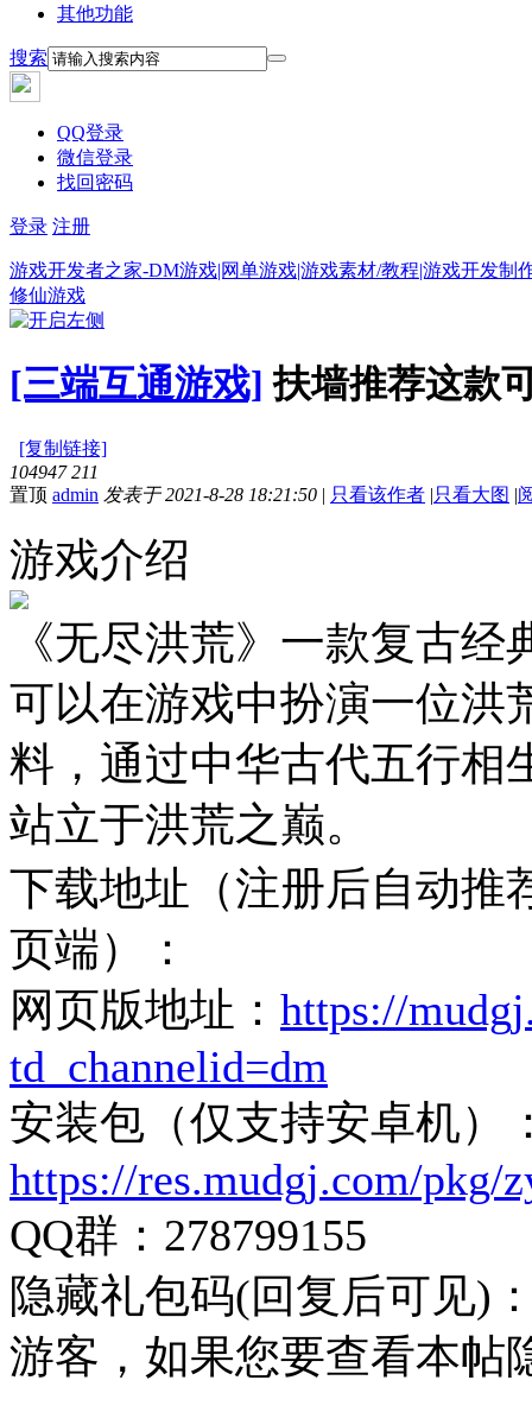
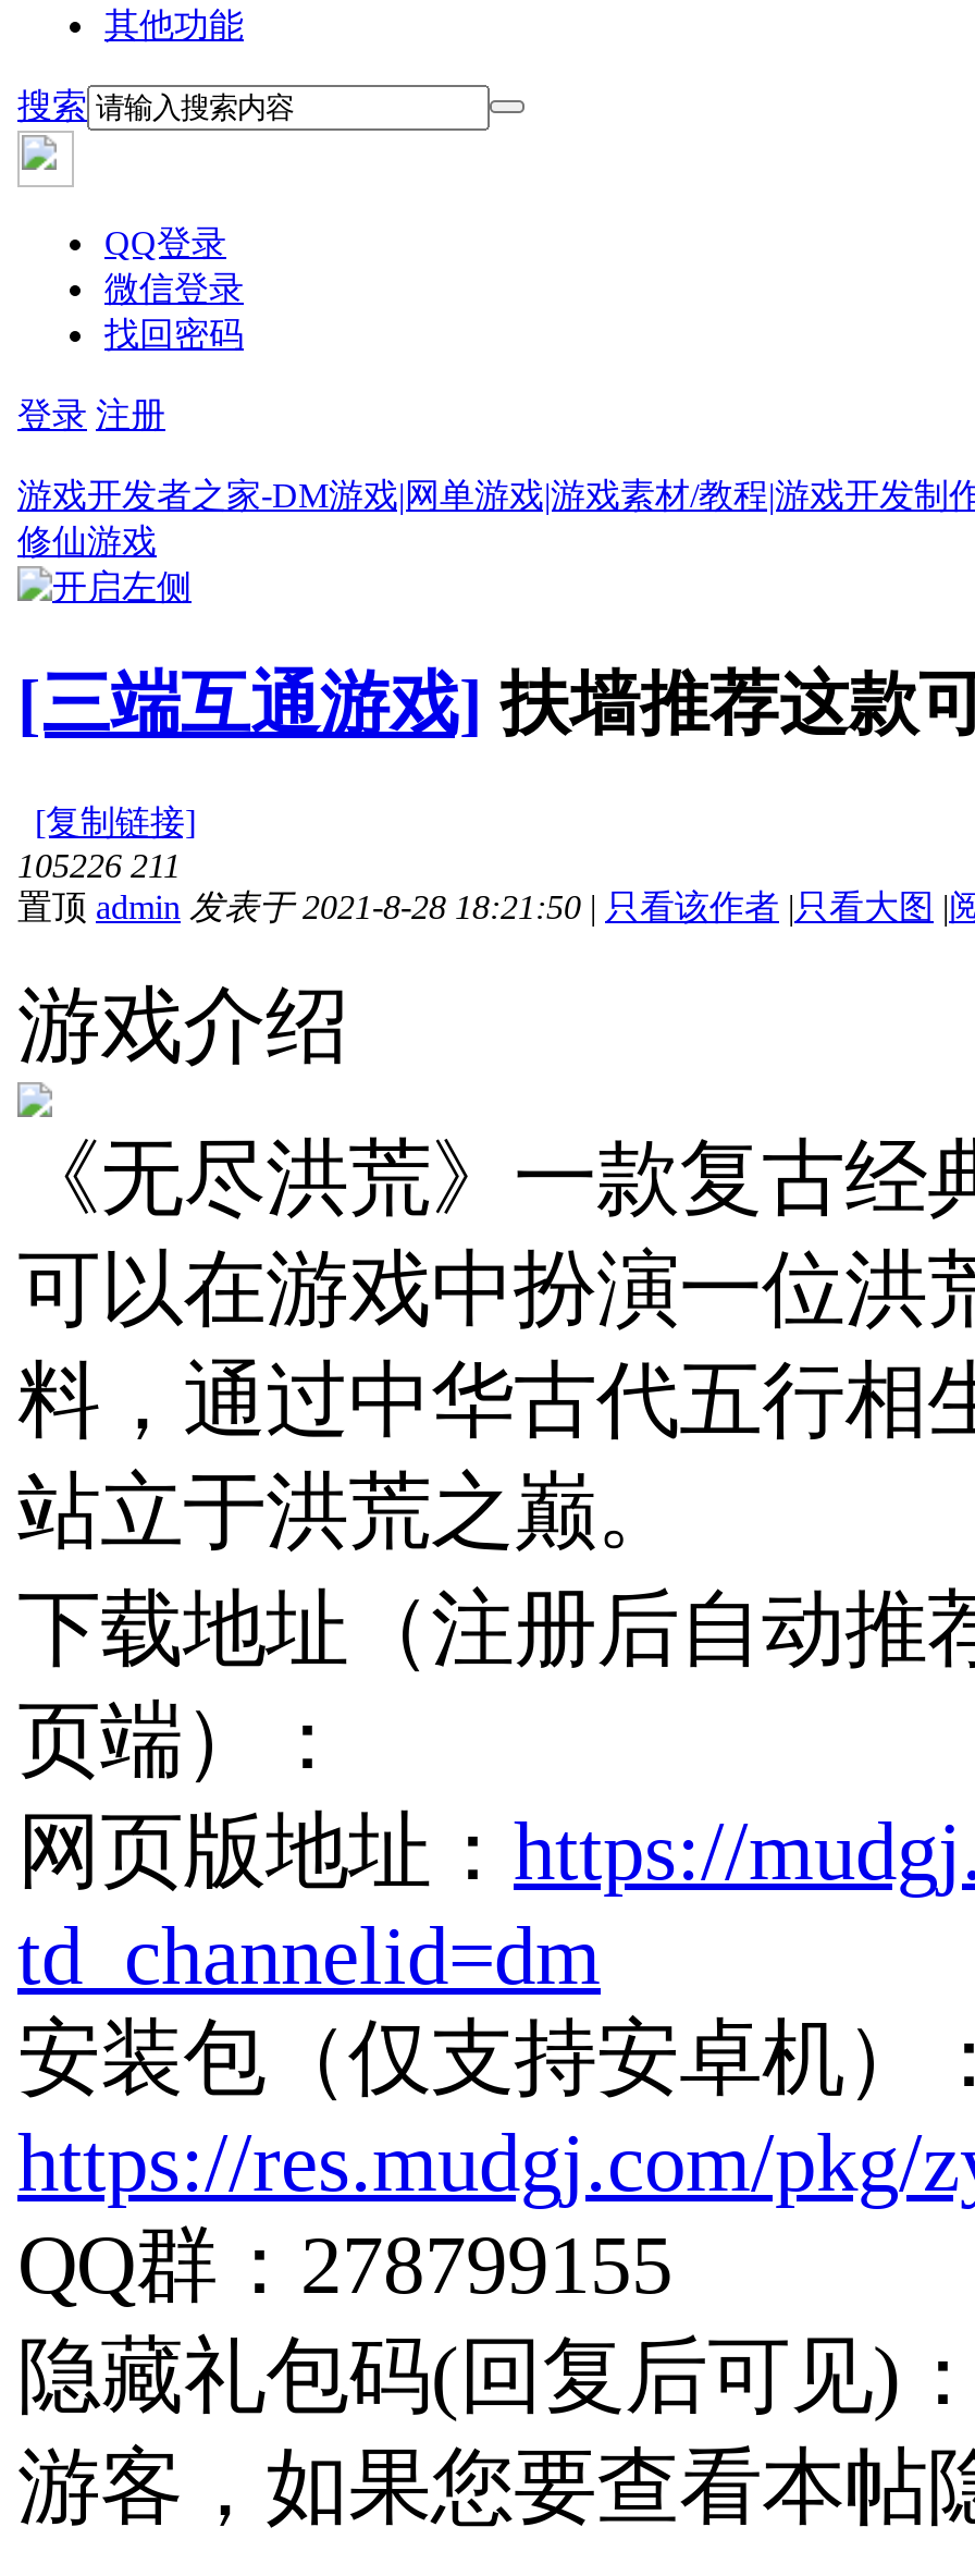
- 104947 211
+ 105226 211
